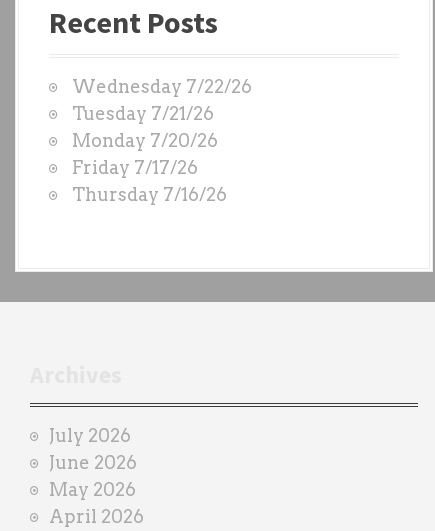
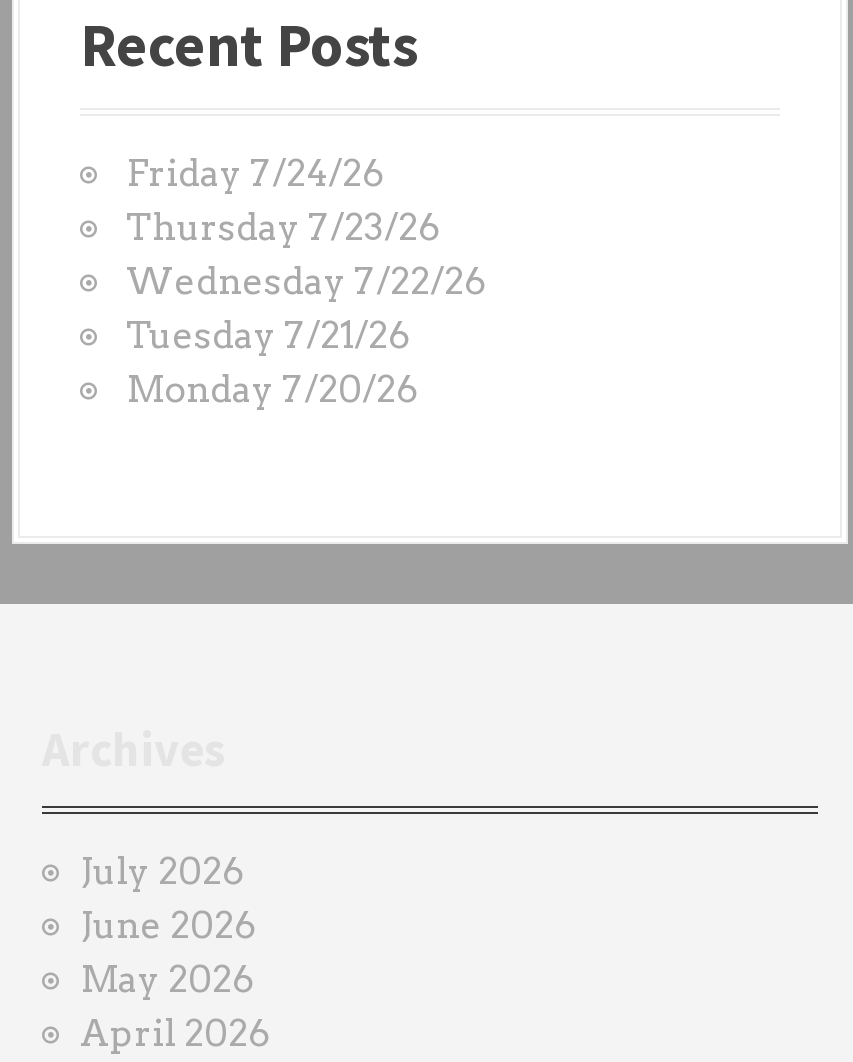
+ Friday 7/24/26
+ Thursday 7/23/26

moved down: Wednesday 7/22/26 | Tuesday 7/21/26 | Monday 7/20/26

- Friday 7/17/26
- Thursday 7/16/26
